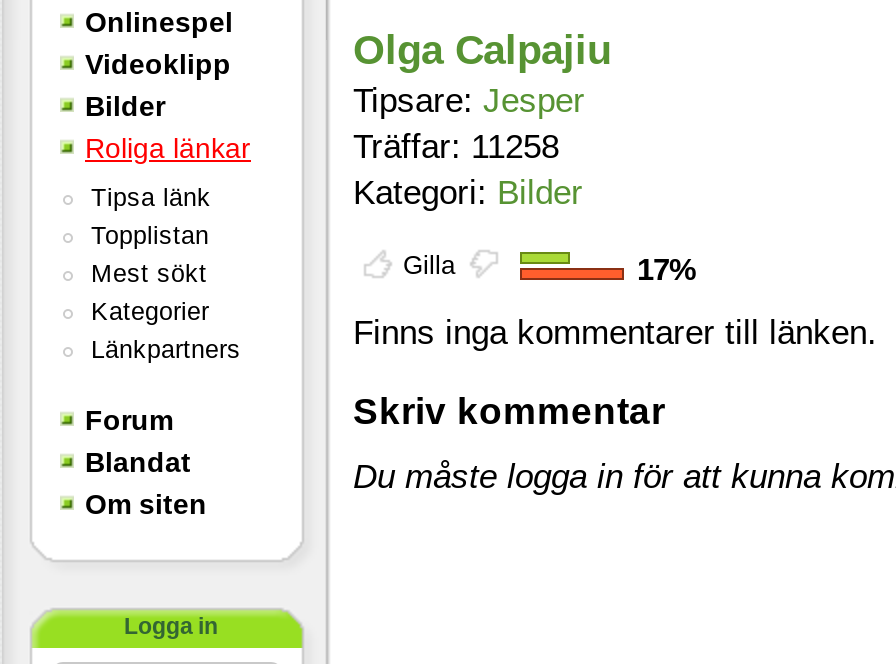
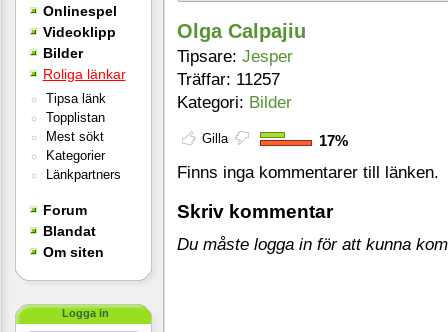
- Träffar: 11258
+ Träffar: 11257
